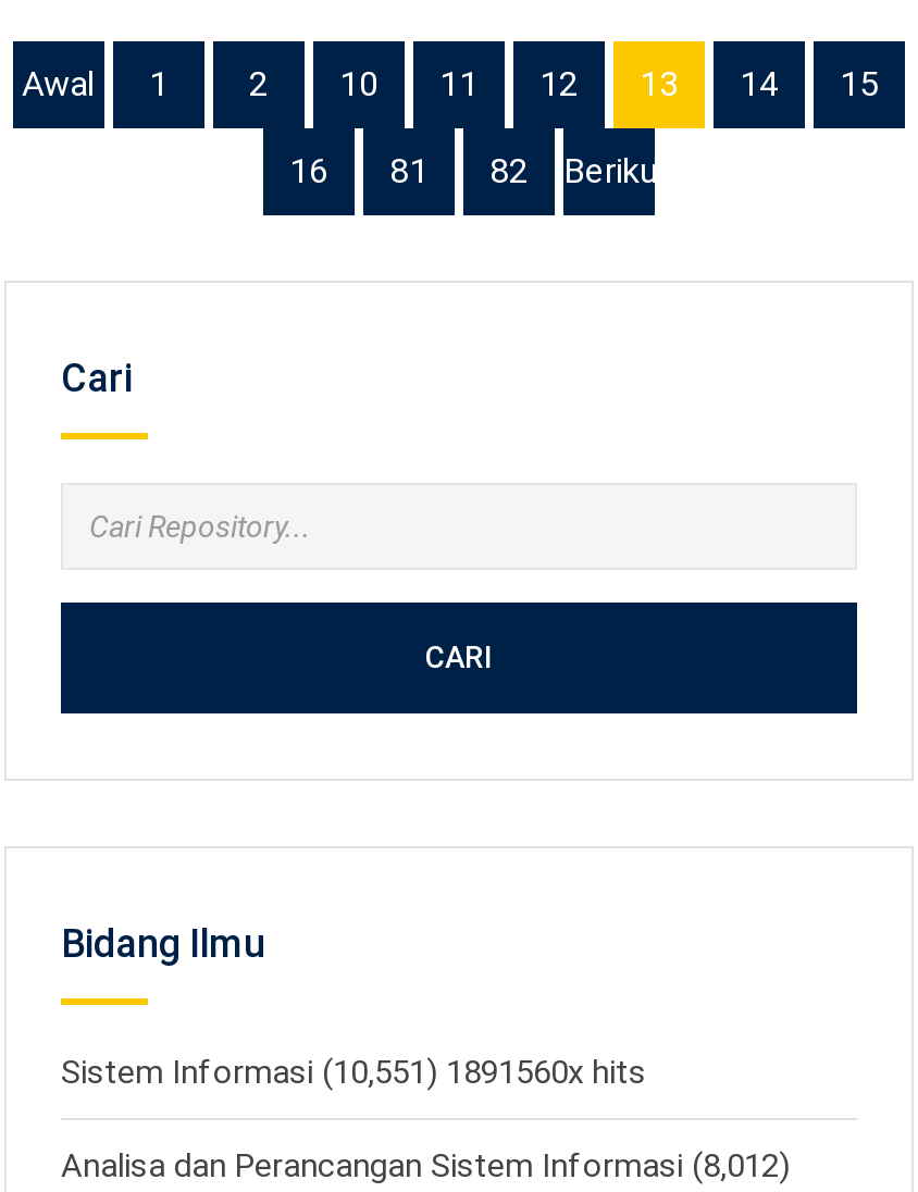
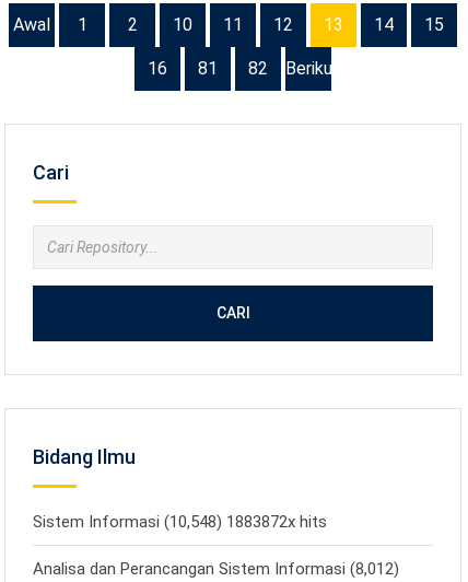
- Sistem Informasi (10,551) 1891560x hits
+ Sistem Informasi (10,548) 1883872x hits
